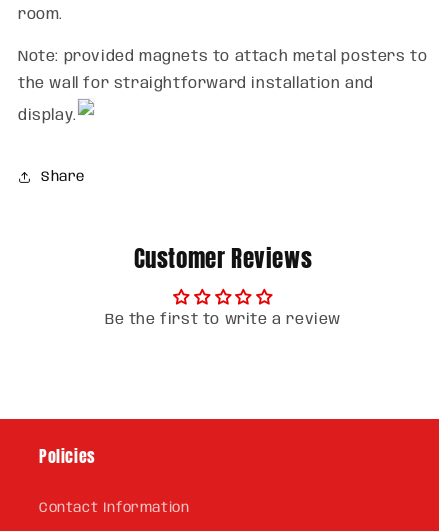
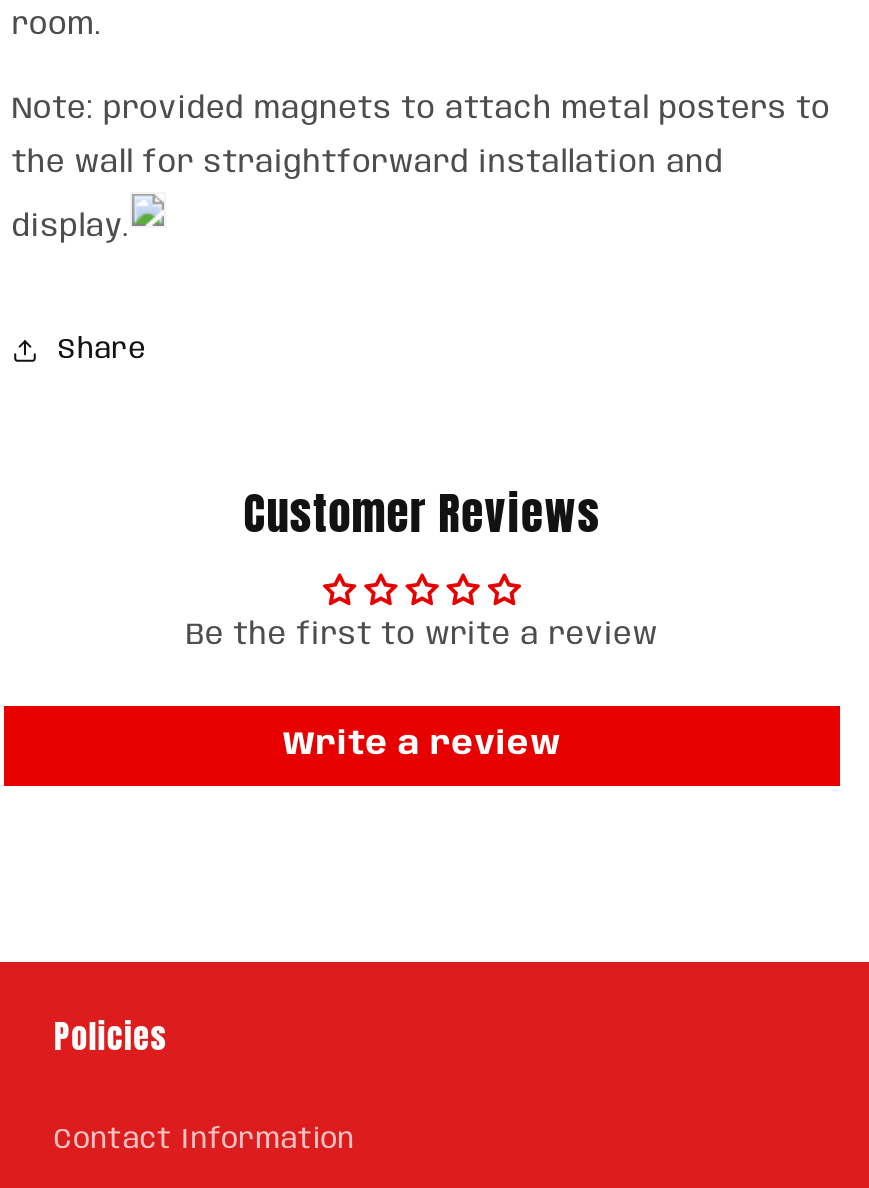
+ Write a review
